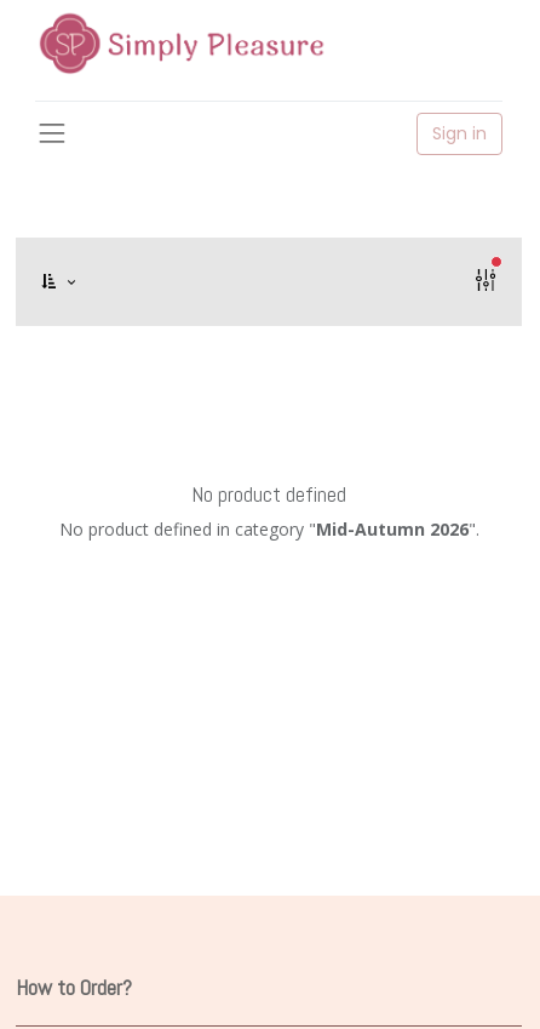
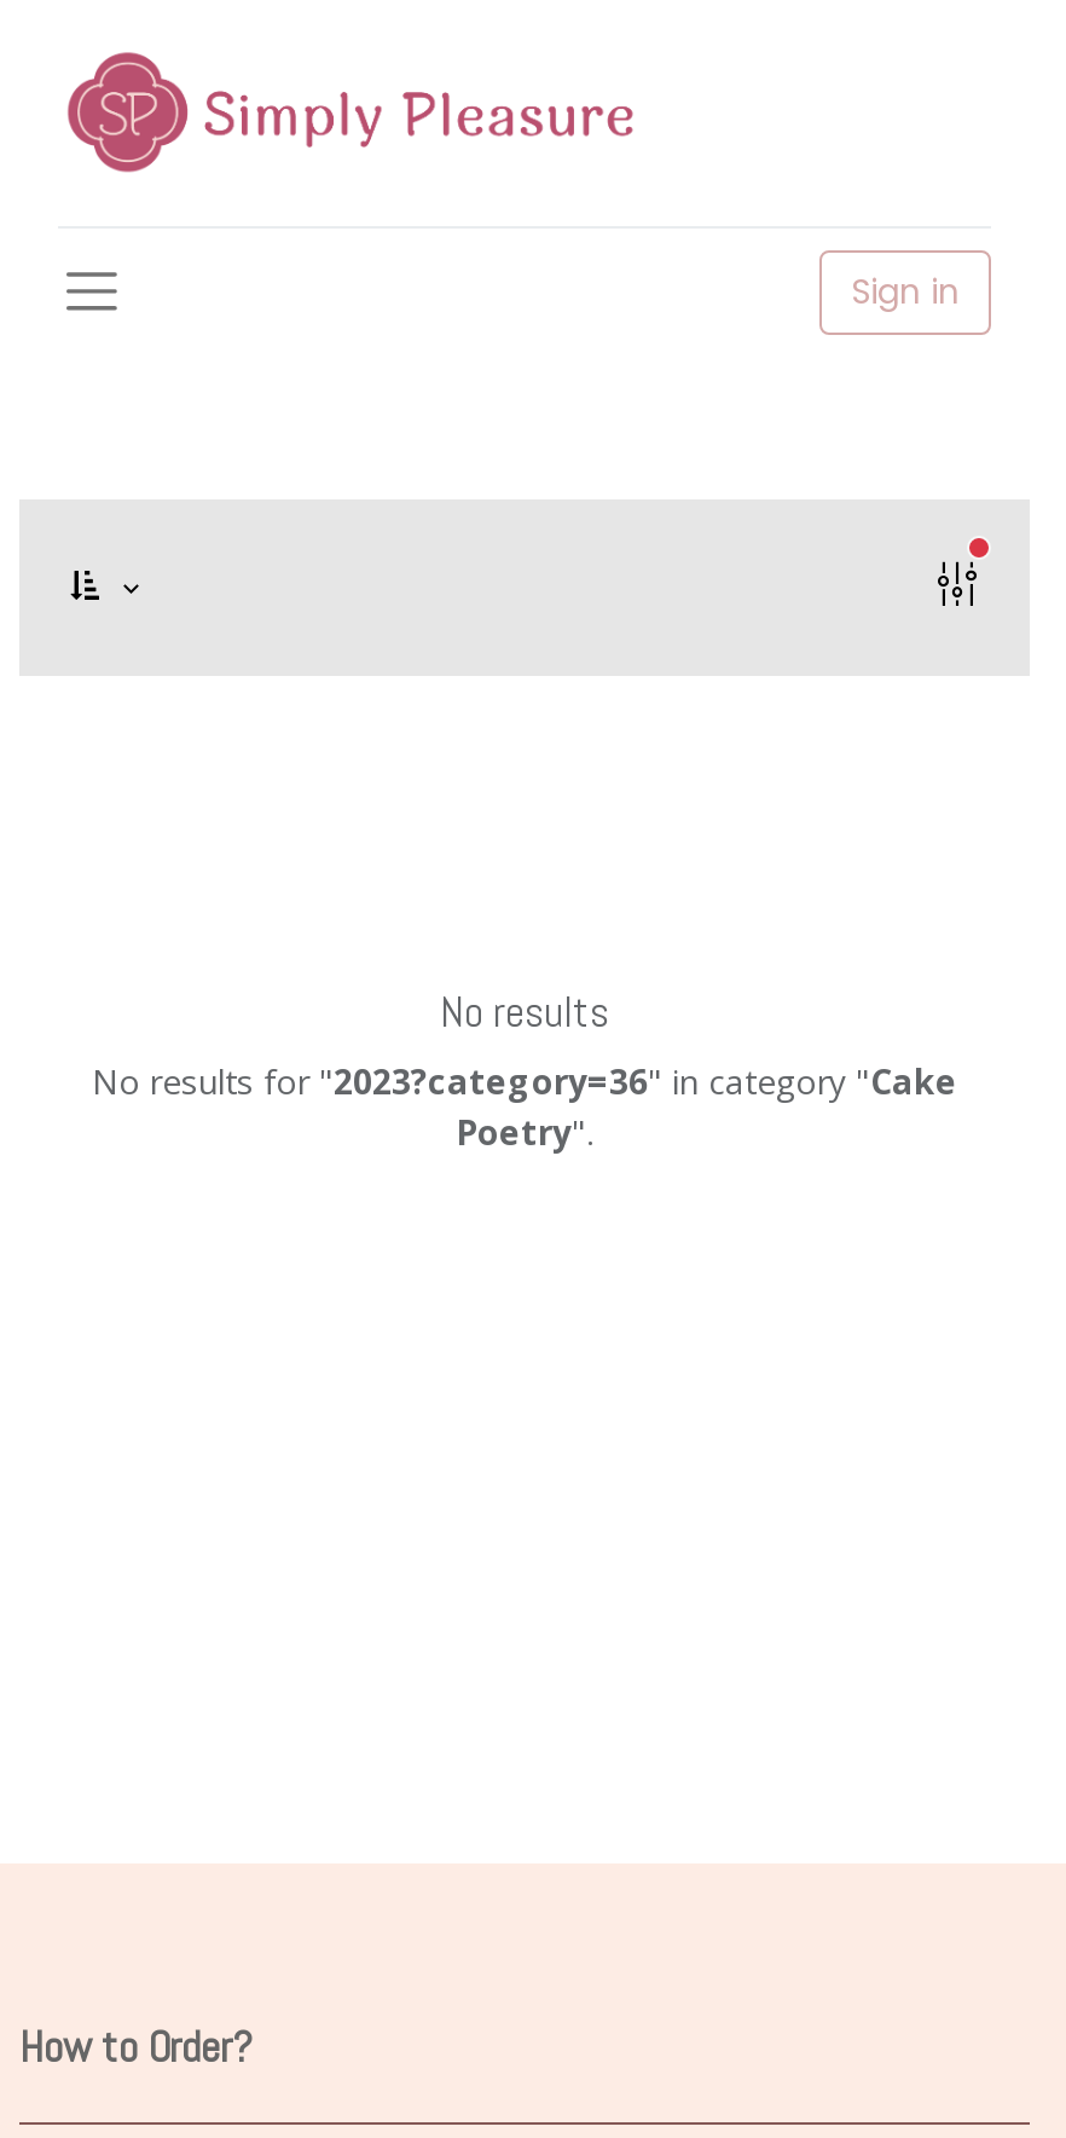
- No product defined
- No product defined in category " Mid-Autumn 2026".
+ No results
+ No results for "2023?category=36" in category "Cake
+ Poetry".
